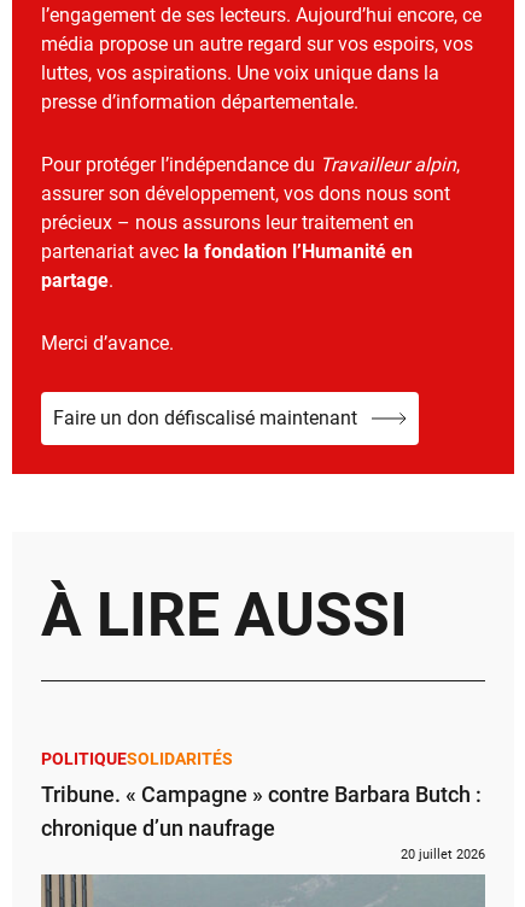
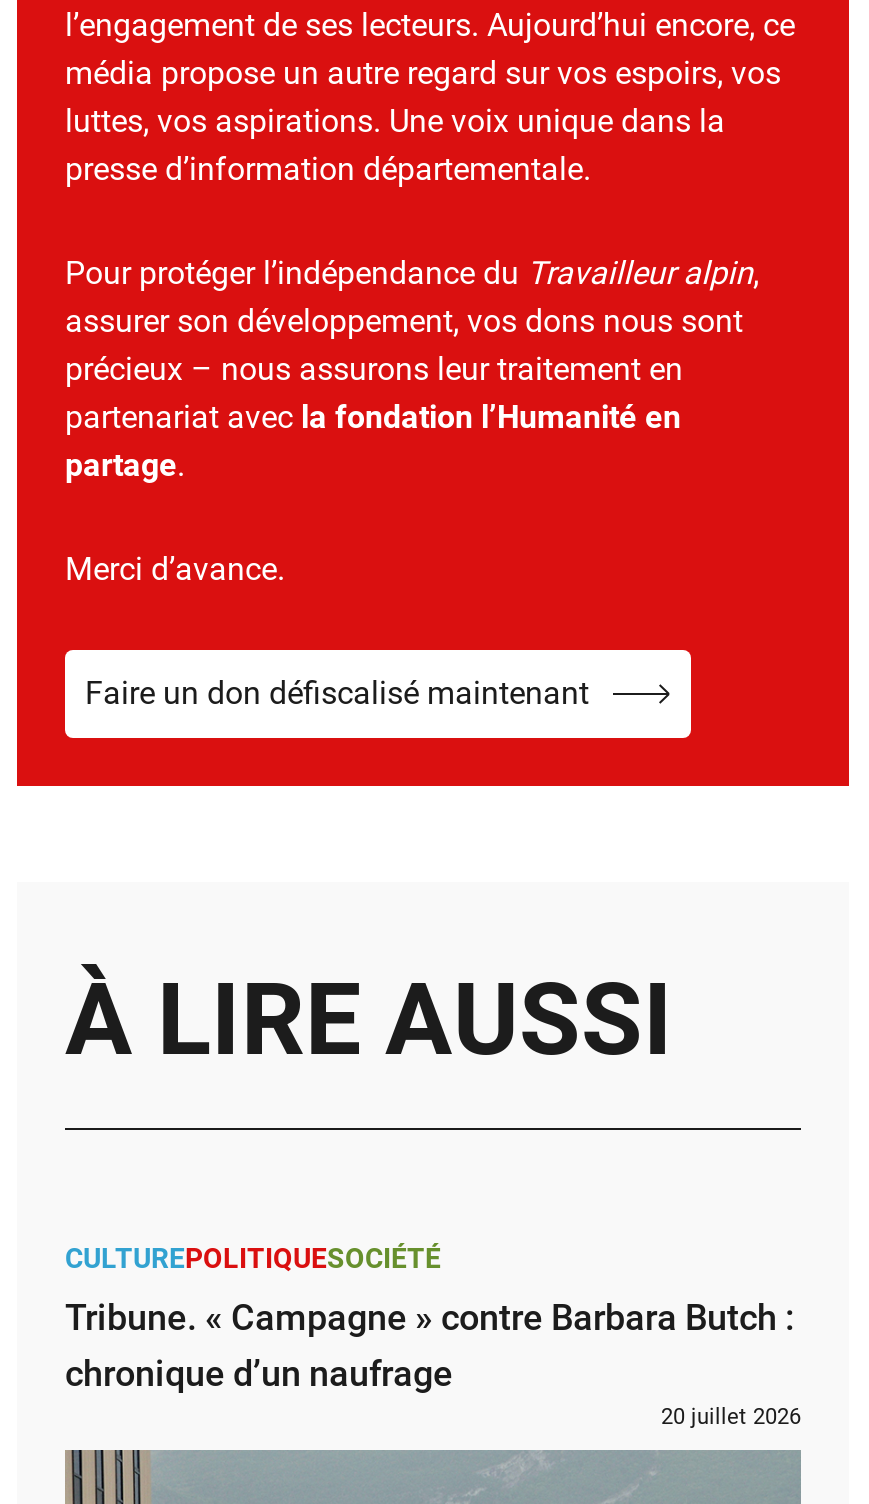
- POLITIQUESOLIDARITÉS
+ CULTUREPOLITIQUESOCIÉTÉ
